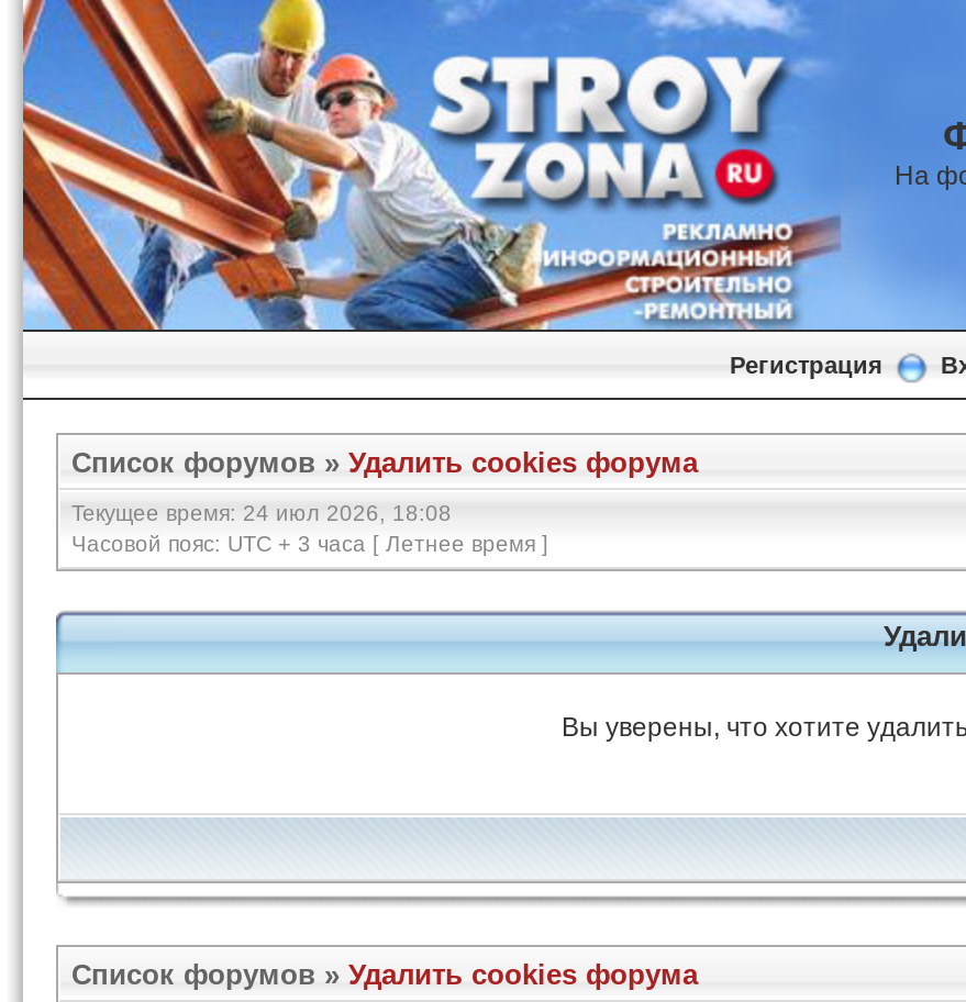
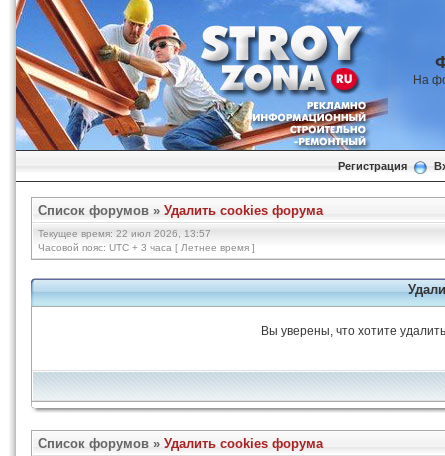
- Текущее время: 24 июл 2026, 18:08
+ Текущее время: 22 июл 2026, 13:57
